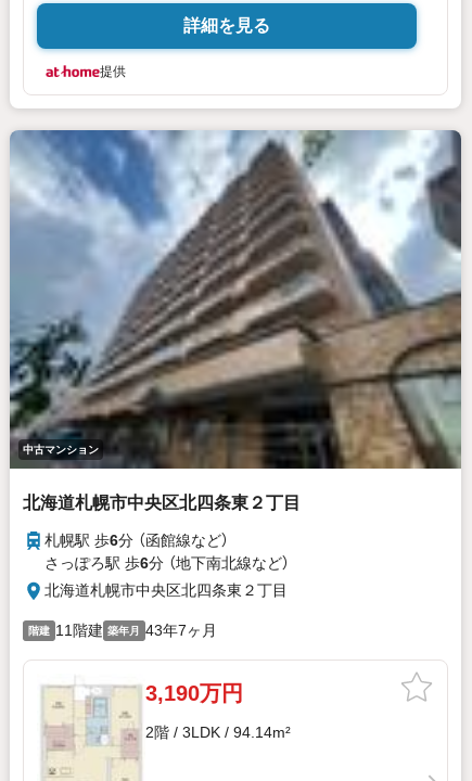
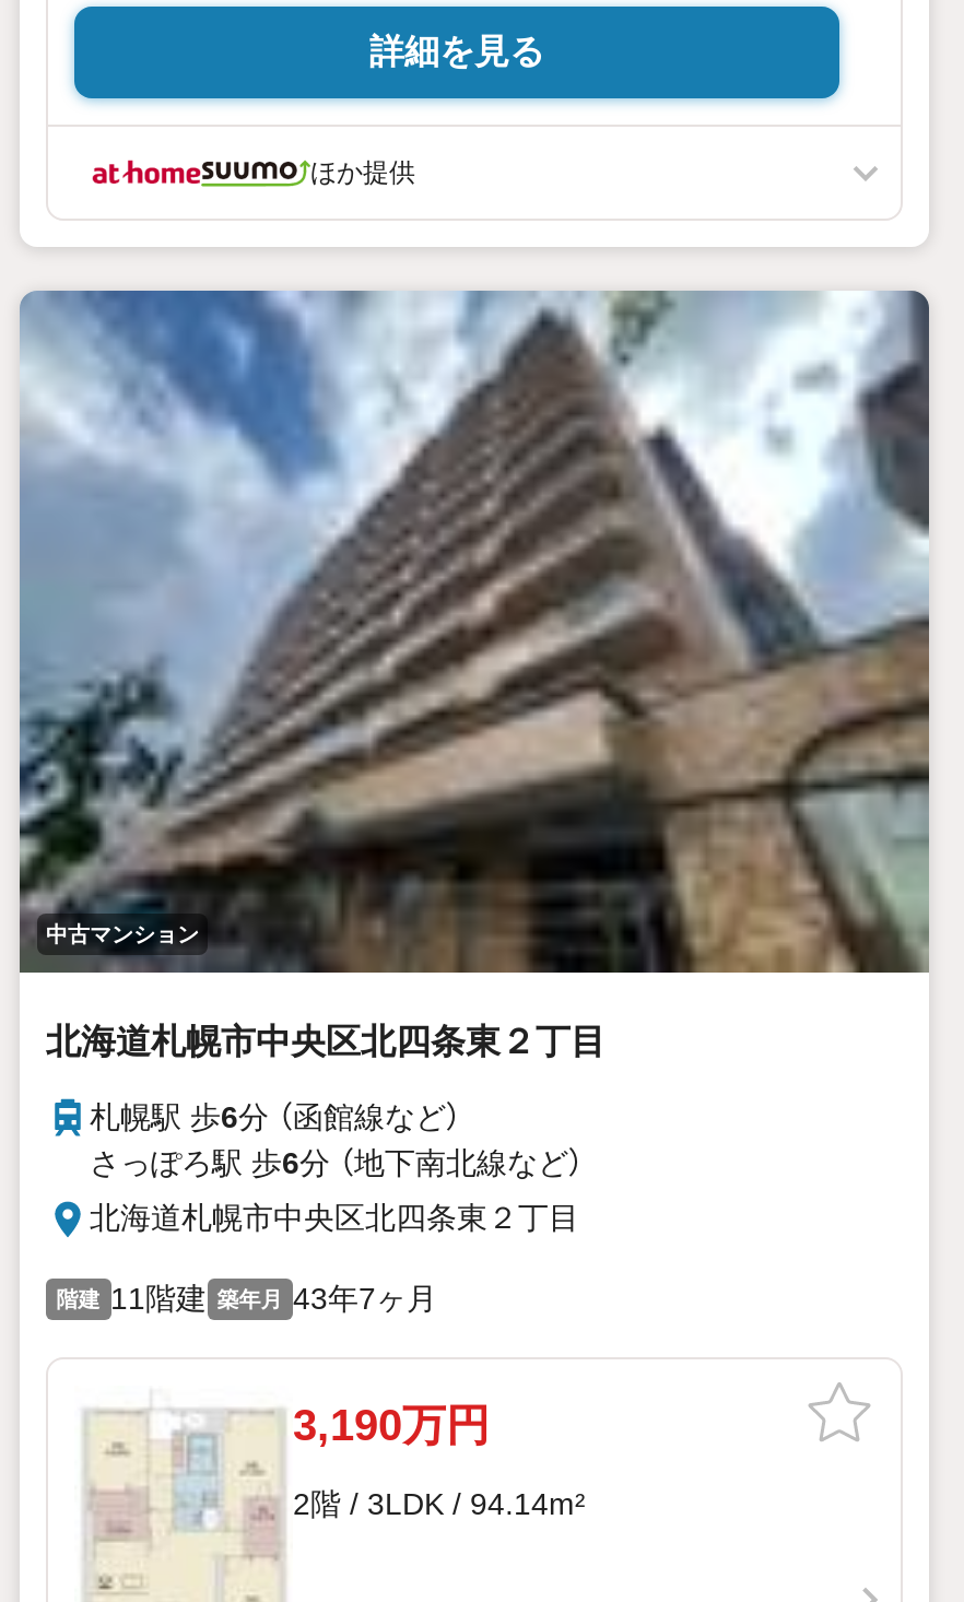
- 提供
+ ほか提供
